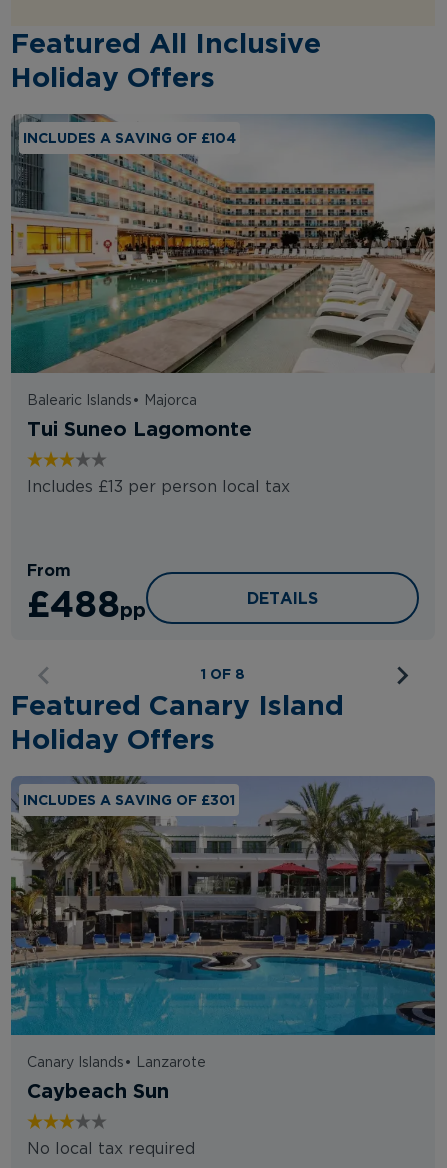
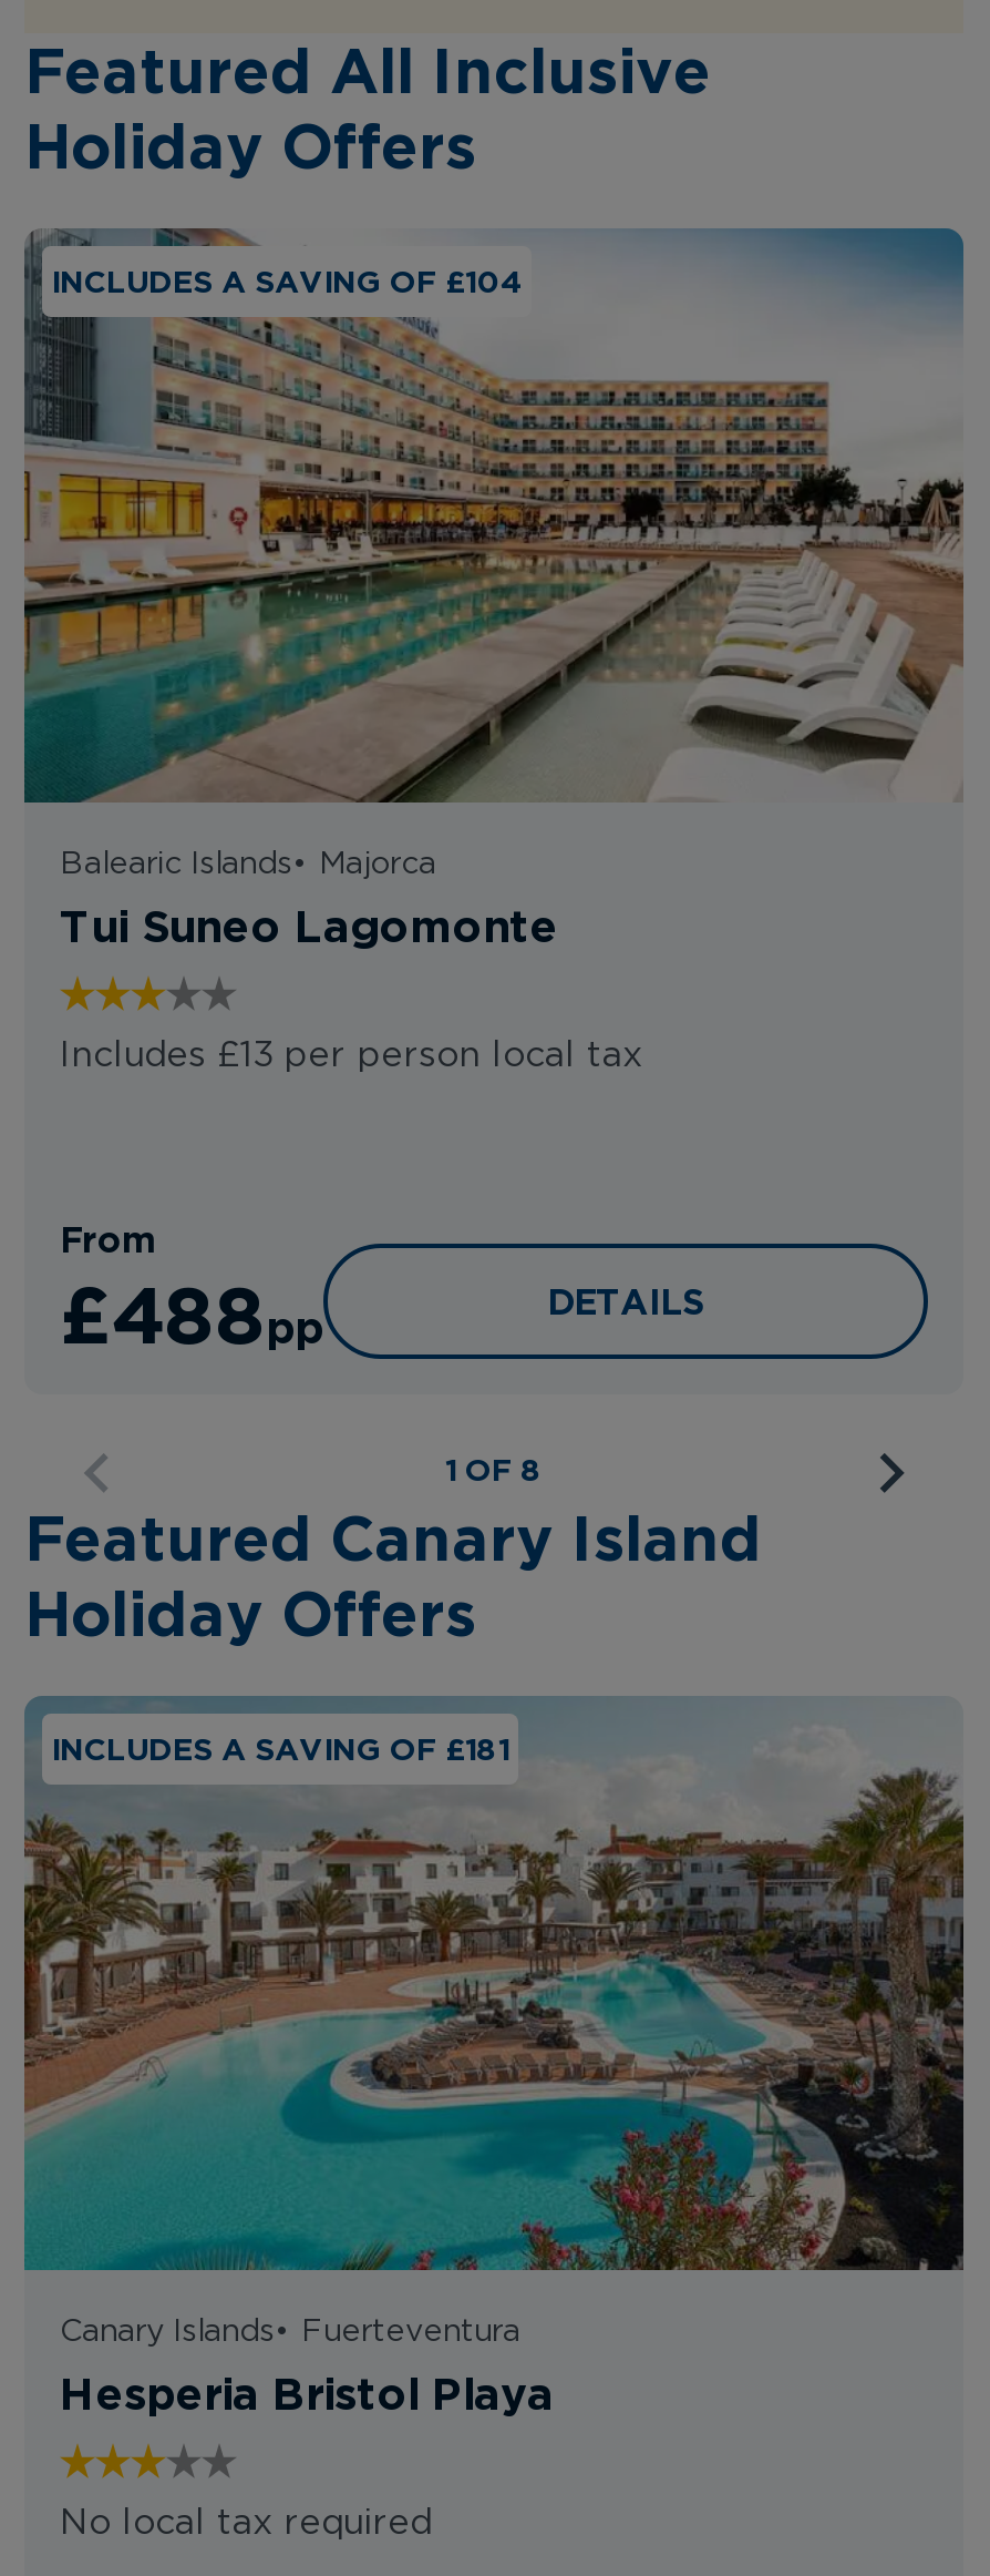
- [image]
- INCLUDES A SAVING OF £301
+ [image]
+ INCLUDES A SAVING OF £181

- Canary Islands • Lanzarote
- Caybeach Sun
+ Canary Islands • Fuerteventura
+ Hesperia Bristol Playa
